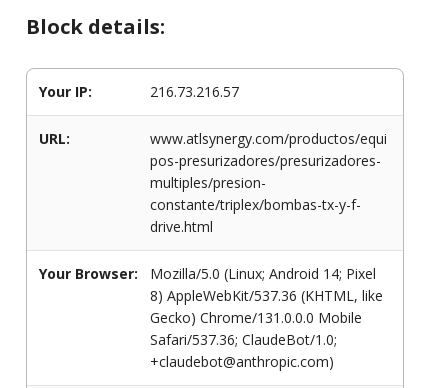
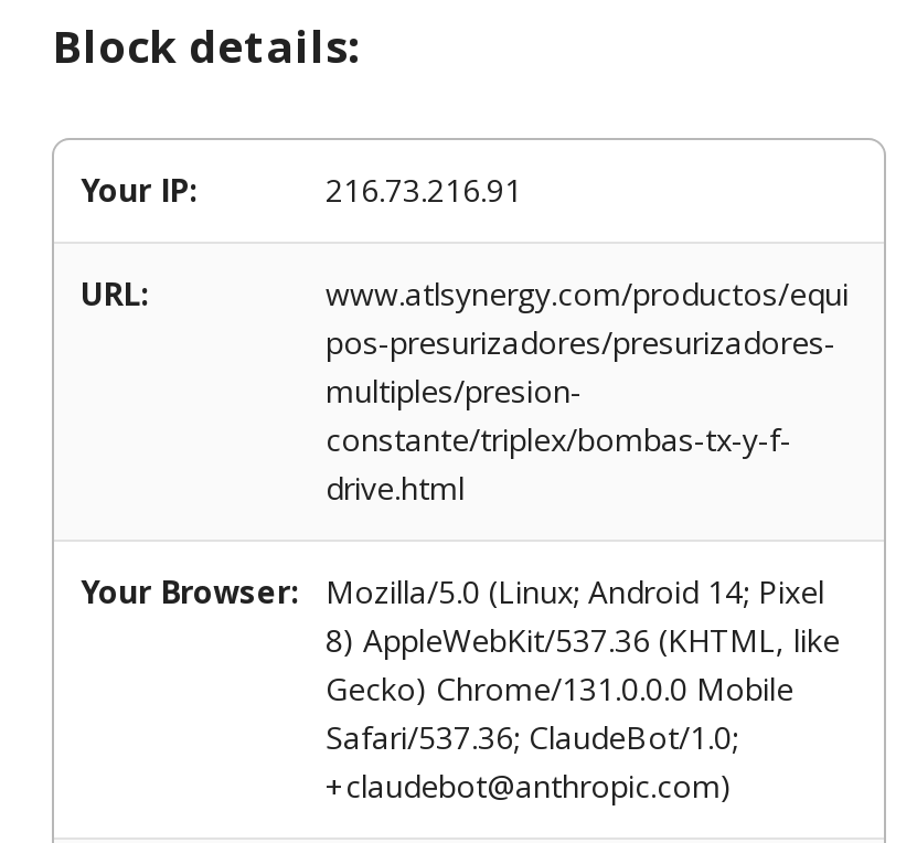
- 216.73.216.57
+ 216.73.216.91
